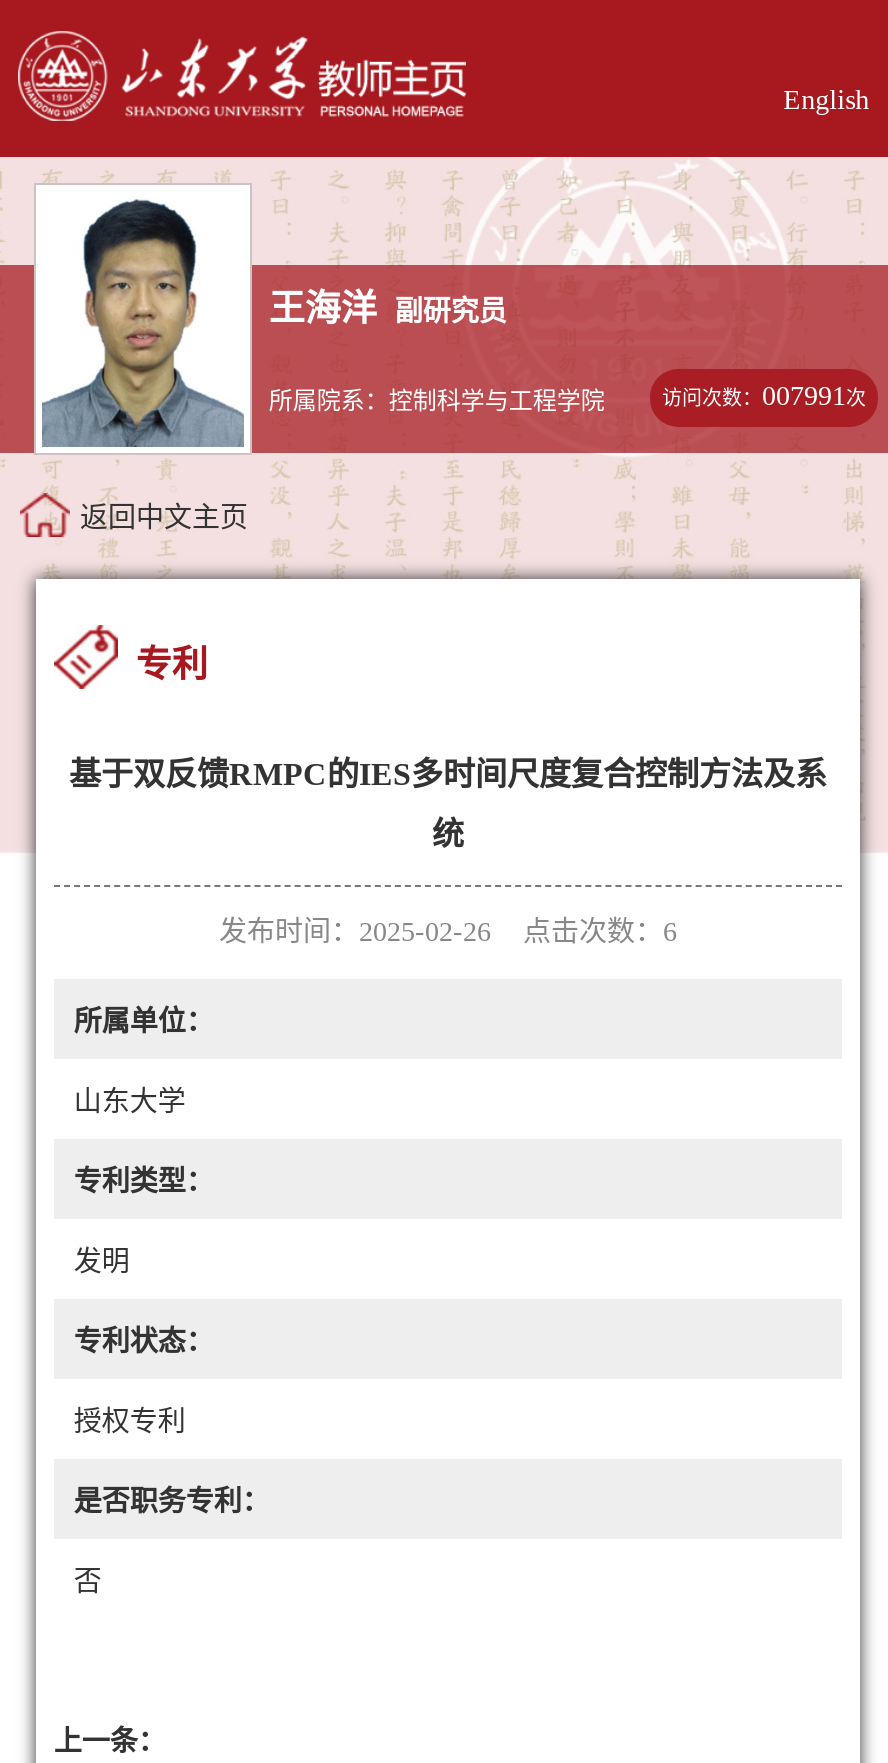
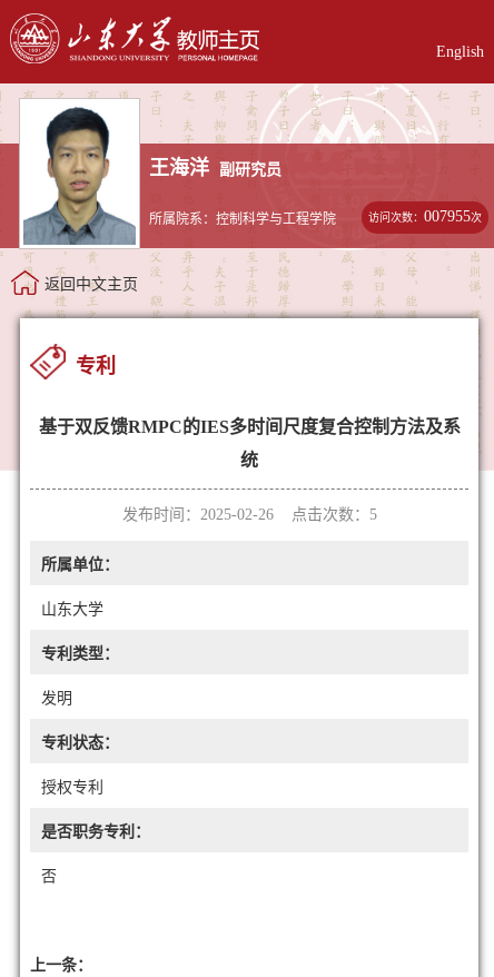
- 访问次数：007991次
+ 访问次数：007955次

- 发布时间：2025-02-26 点击次数：6
+ 发布时间：2025-02-26 点击次数：5
